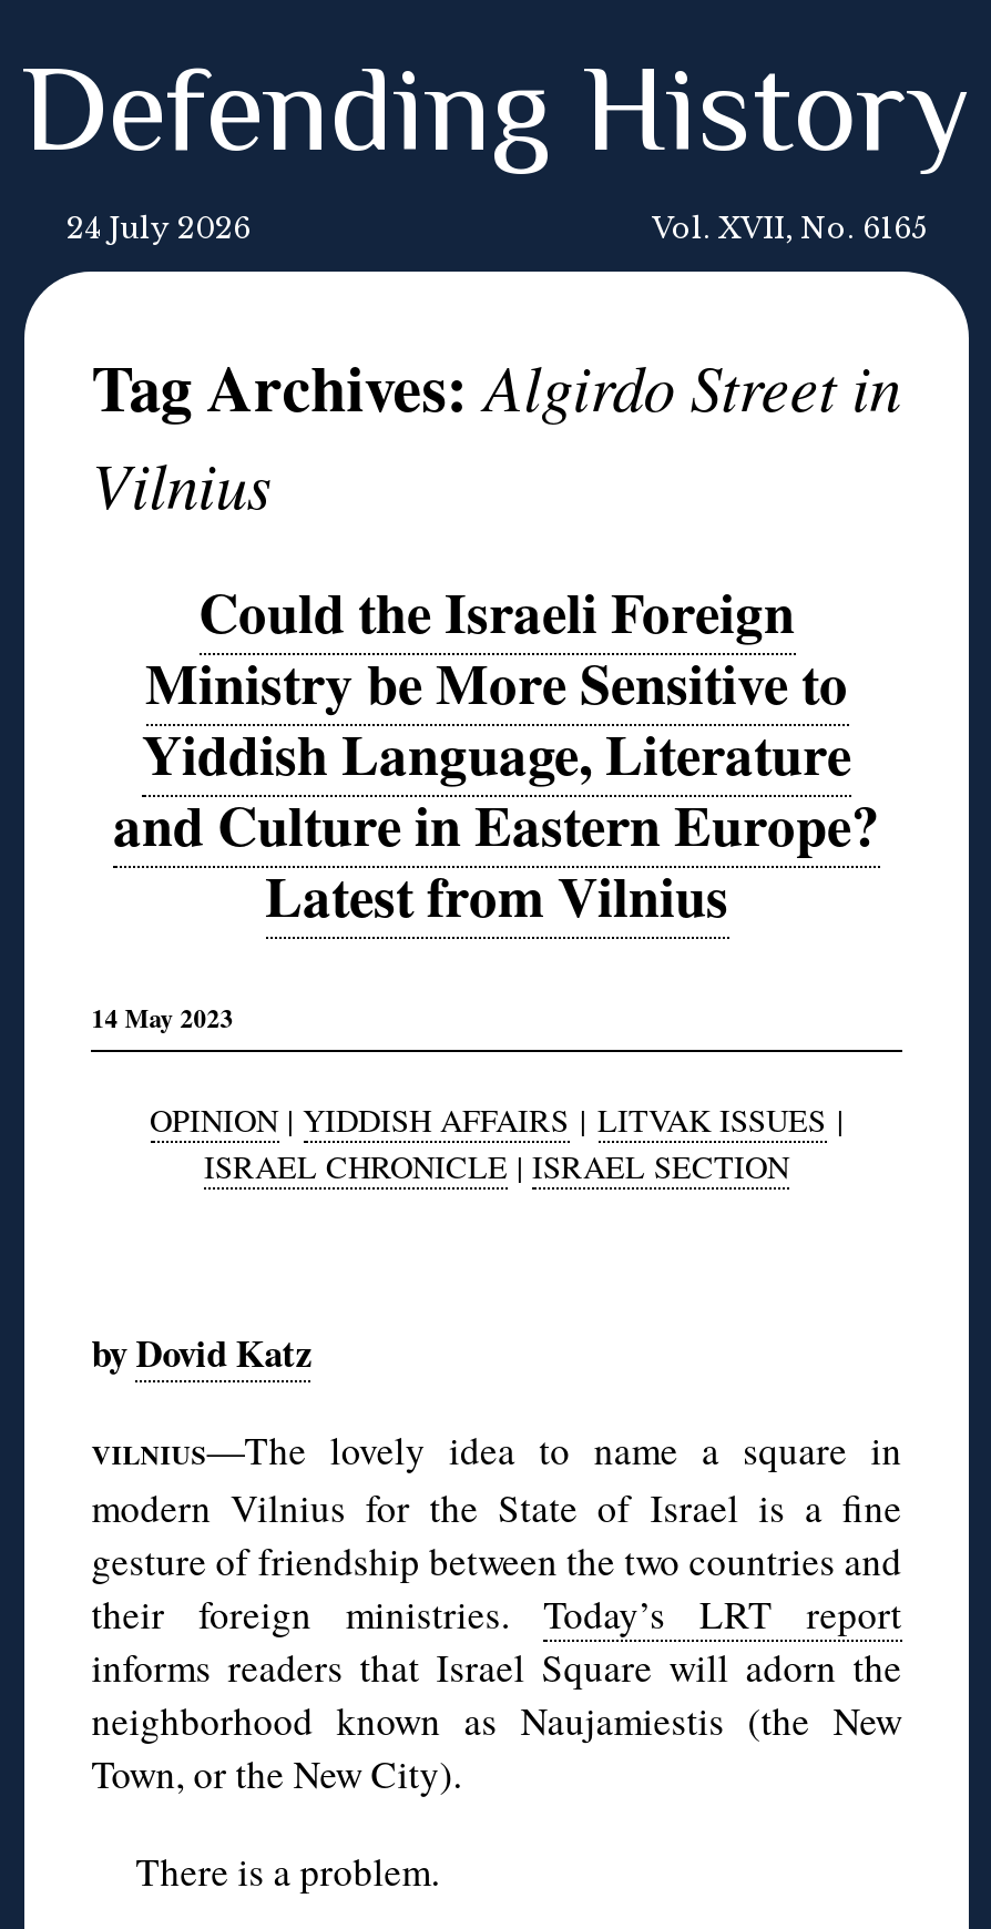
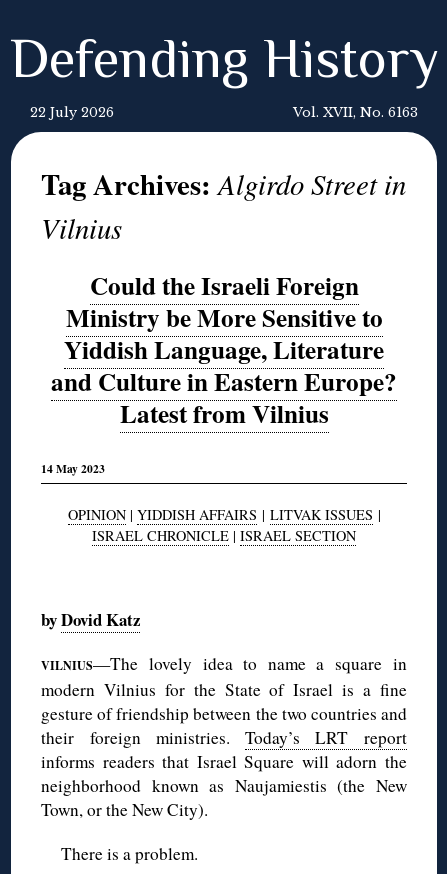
- 24 July 2026
+ 22 July 2026

- Vol. XVII, No. 6165
+ Vol. XVII, No. 6163
